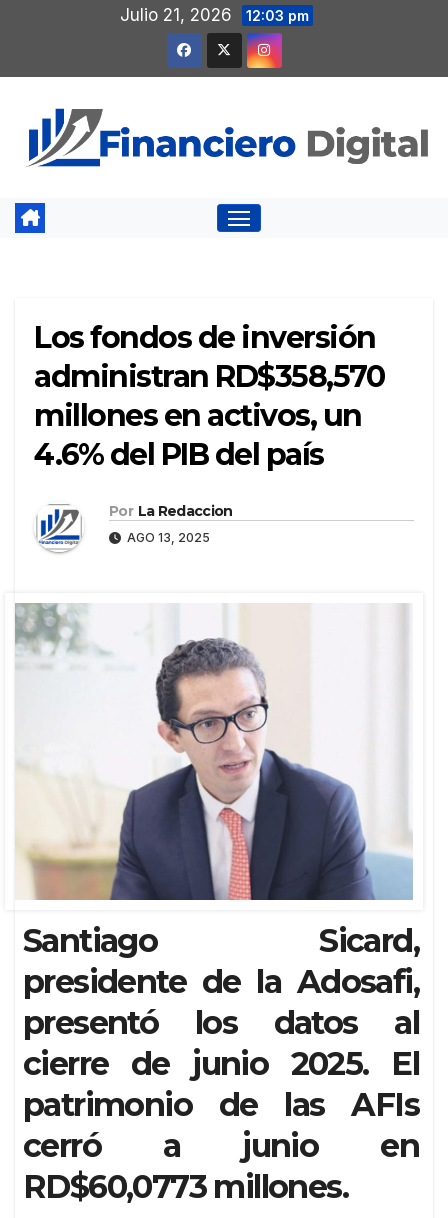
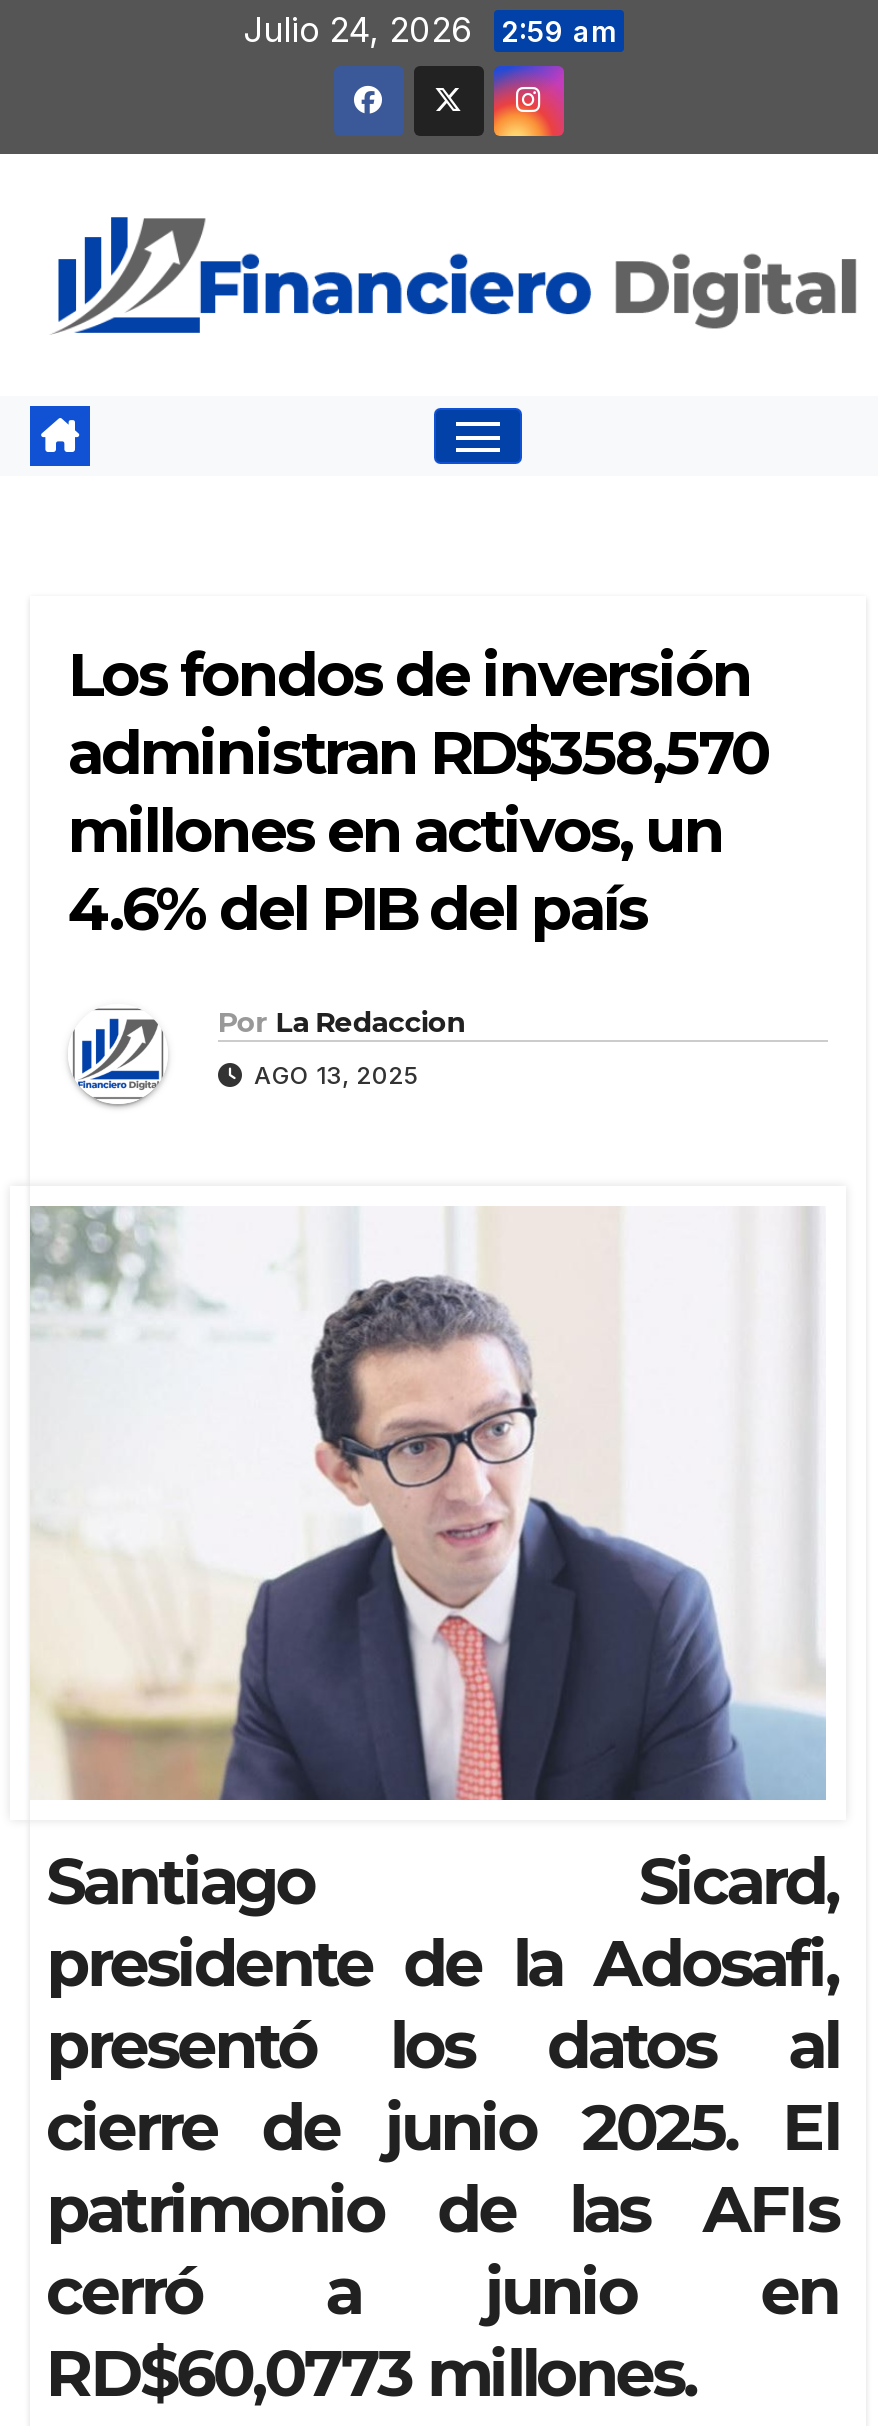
- Julio 21, 2026 12:03 pm
+ Julio 24, 2026 2:59 am
